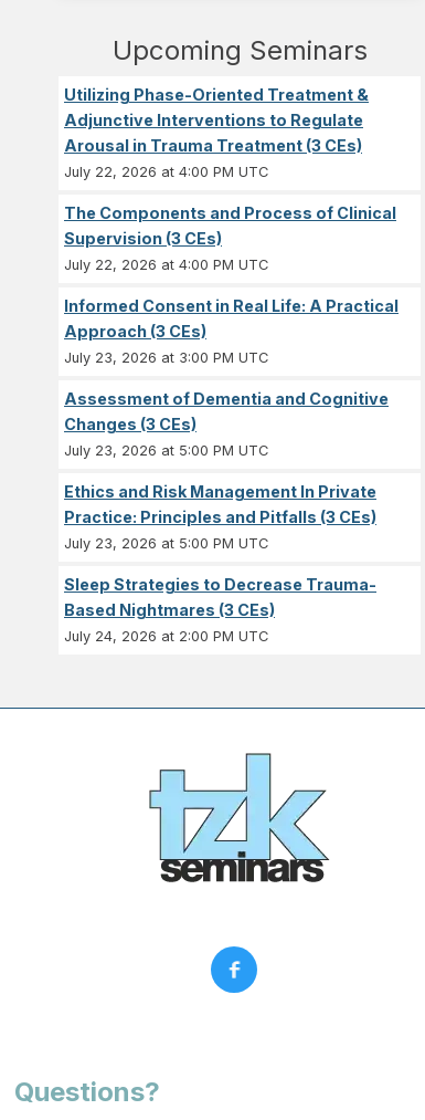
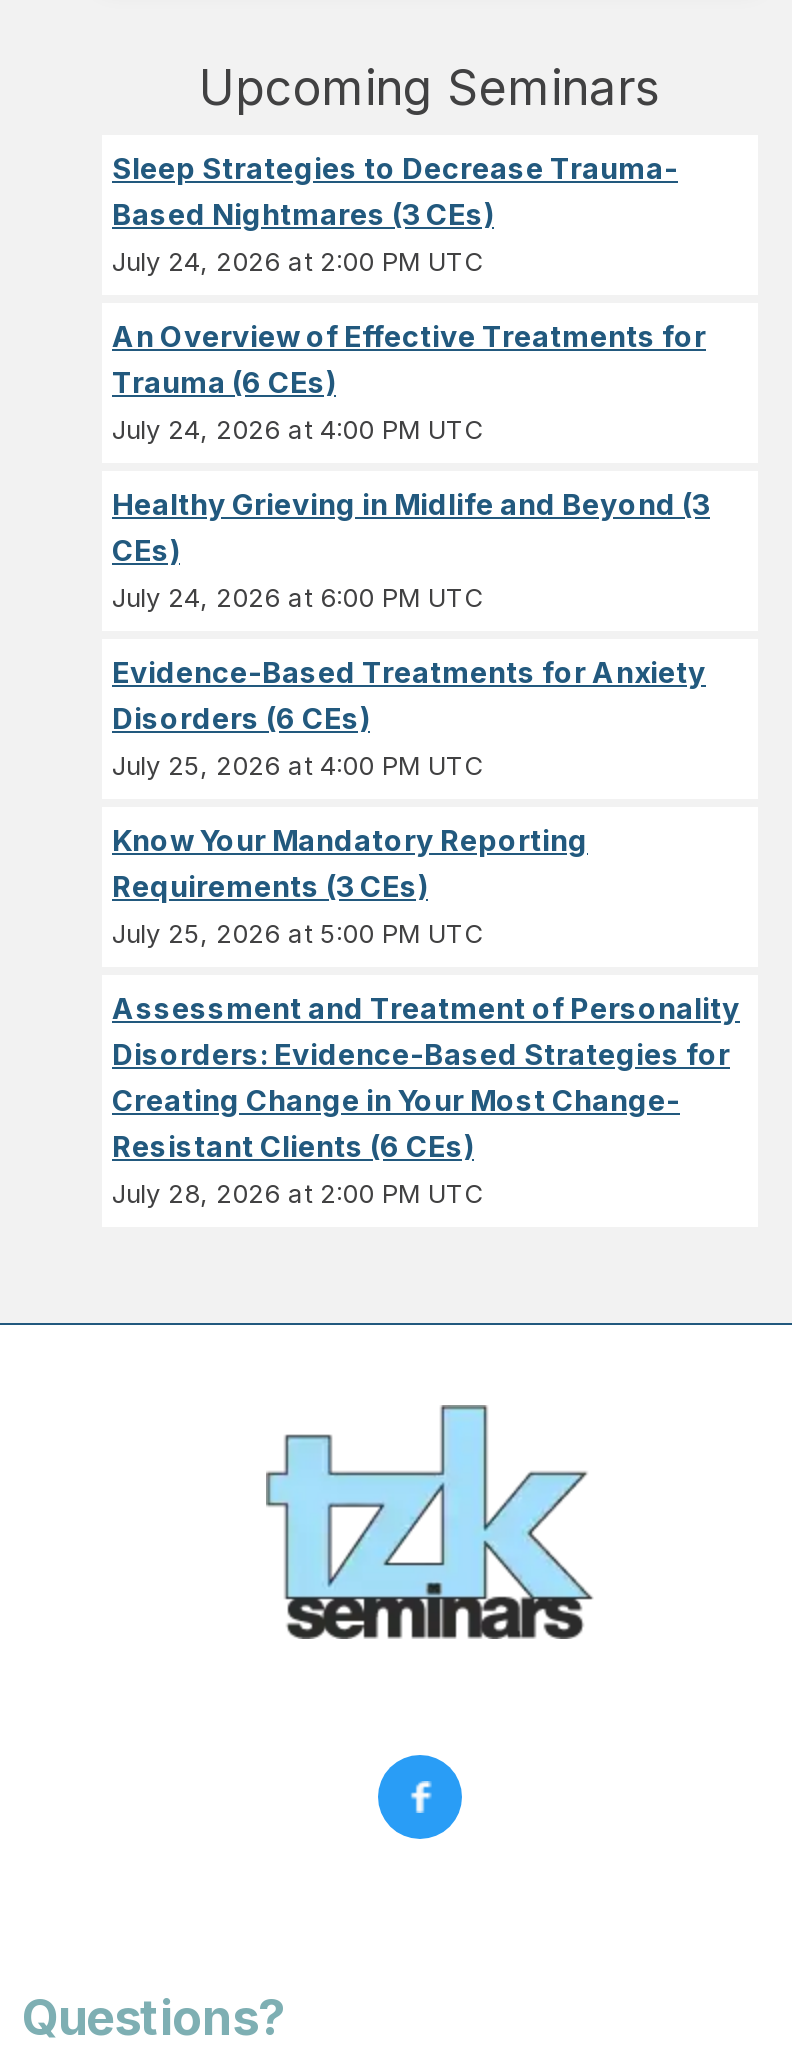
- Utilizing Phase-Oriented Treatment &
- Adjunctive Interventions to Regulate
- Arousal in Trauma Treatment (3 CEs)
- July 22, 2026 at 4:00 PM UTC
- The Components and Process of Clinical
- Supervision (3 CEs)
- July 22, 2026 at 4:00 PM UTC
- Informed Consent in Real Life: A Practical
- Approach (3 CEs)
- July 23, 2026 at 3:00 PM UTC
- Assessment of Dementia and Cognitive
- Changes (3 CEs)
- July 23, 2026 at 5:00 PM UTC
- Ethics and Risk Management In Private
- Practice: Principles and Pitfalls (3 CEs)
- July 23, 2026 at 5:00 PM UTC

moved up: Sleep Strategies to Decrease Trauma- | Based Nightmares (3 CEs) | July 24, 2026 at 2:00 PM UTC

+ An Overview of Effective Treatments for
+ Trauma (6 CEs)
+ July 24, 2026 at 4:00 PM UTC
+ Healthy Grieving in Midlife and Beyond (3
+ CEs)
+ July 24, 2026 at 6:00 PM UTC
+ Evidence-Based Treatments for Anxiety
+ Disorders (6 CEs)
+ July 25, 2026 at 4:00 PM UTC
+ Know Your Mandatory Reporting
+ Requirements (3 CEs)
+ July 25, 2026 at 5:00 PM UTC
+ Assessment and Treatment of Personality
+ Disorders: Evidence-Based Strategies for
+ Creating Change in Your Most Change-
+ Resistant Clients (6 CEs)
+ July 28, 2026 at 2:00 PM UTC
